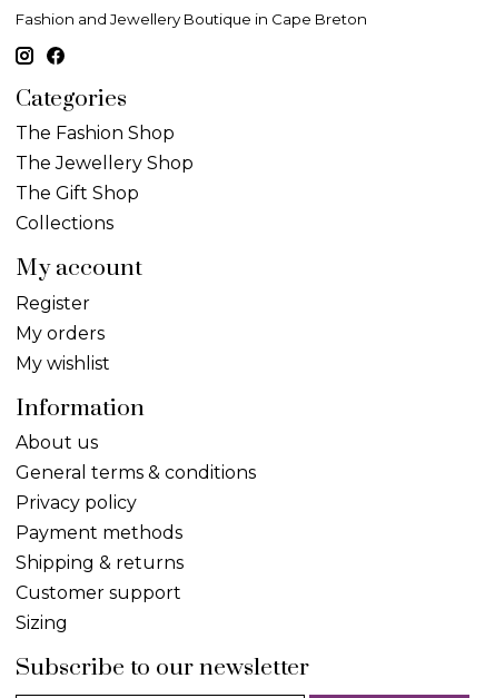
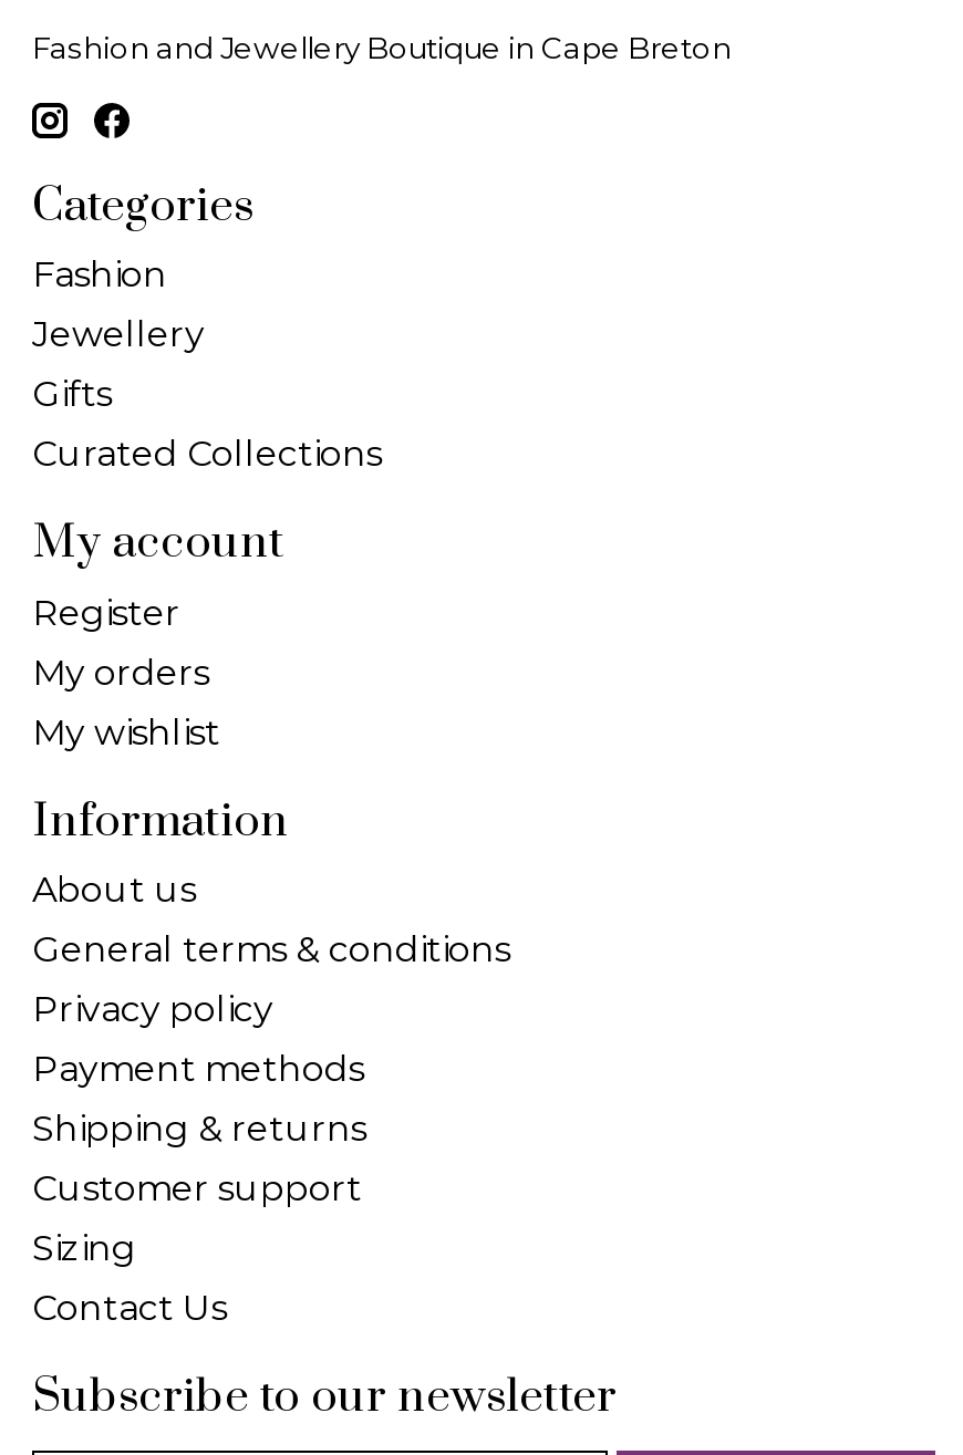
- The Fashion Shop
- The Jewellery Shop
- The Gift Shop
- Collections
+ Fashion
+ Jewellery
+ Gifts
+ Curated Collections

+ Contact Us
